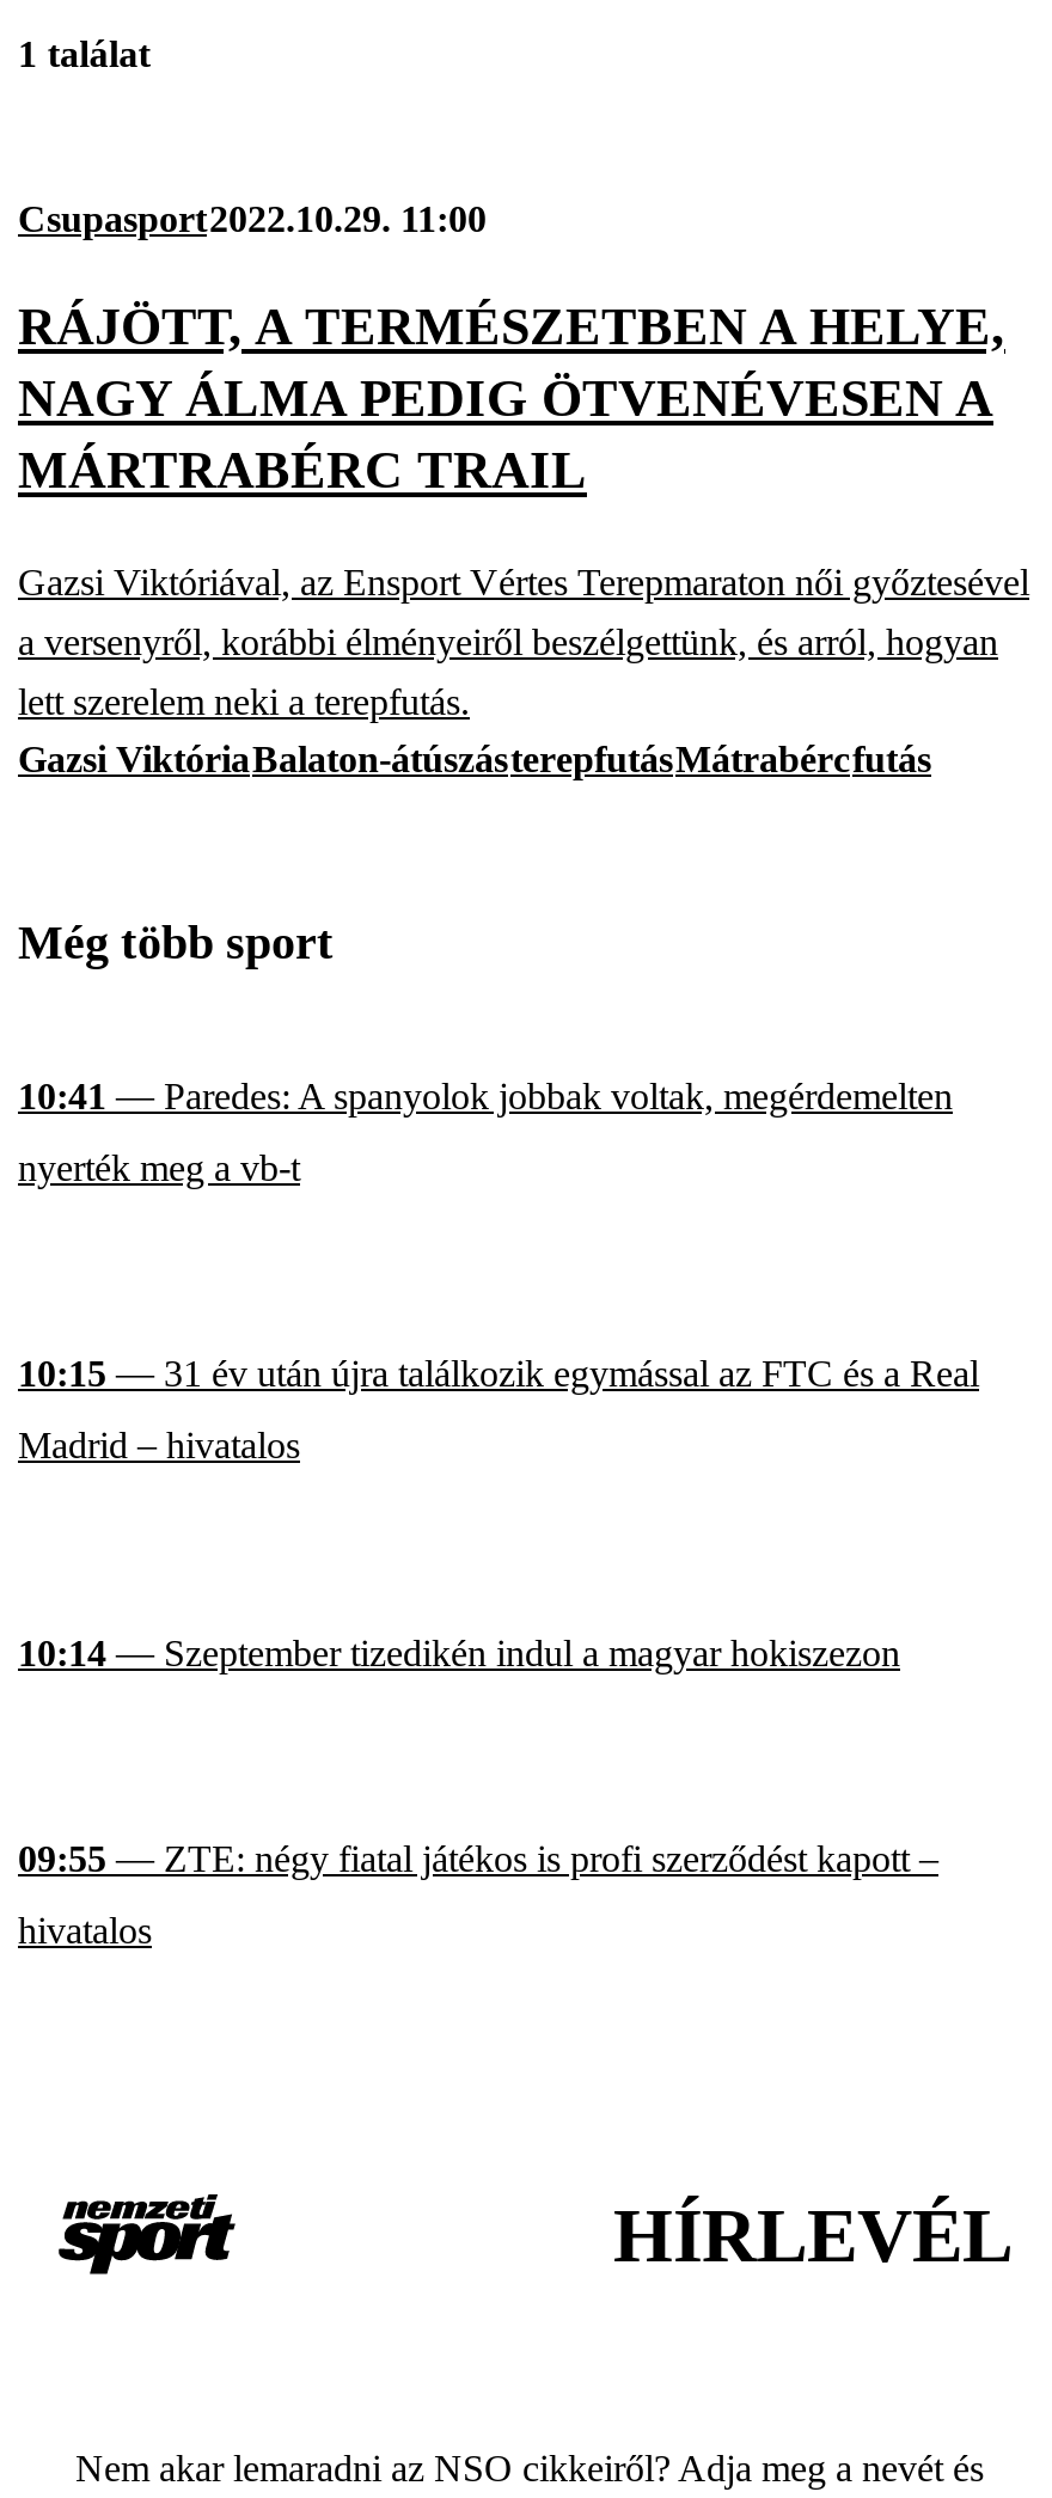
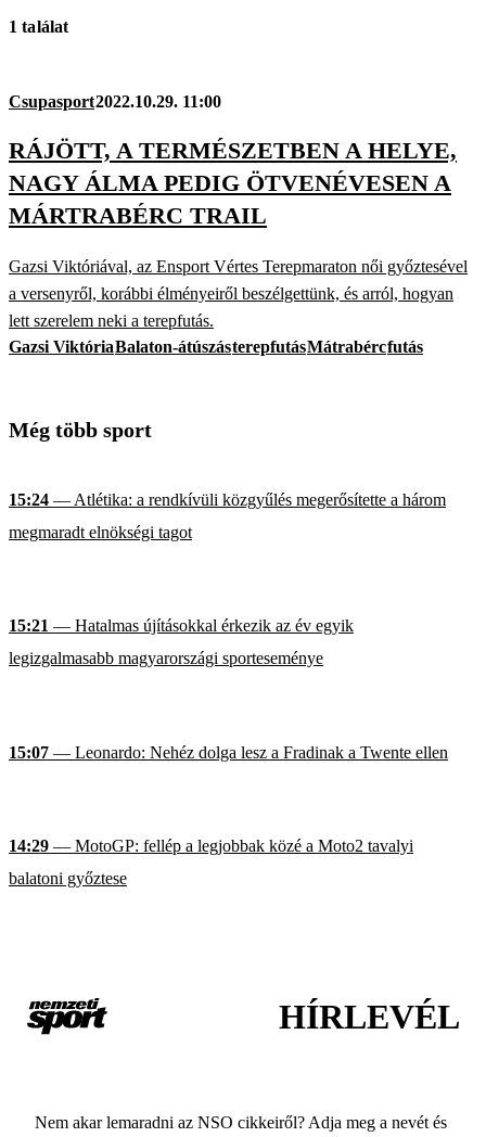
- 10:41 — Paredes: A spanyolok jobbak voltak, megérdemelten
+ 15:24 — Atlétika: a rendkívüli közgyűlés megerősítette a három

- nyerték meg a vb-t
+ megmaradt elnökségi tagot

- 10:15 — 31 év után újra találkozik egymással az FTC és a Real
+ 15:21 — Hatalmas újításokkal érkezik az év egyik

- Madrid – hivatalos
+ legizgalmasabb magyarországi sporteseménye

- 10:14 — Szeptember tizedikén indul a magyar hokiszezon
+ 15:07 — Leonardo: Nehéz dolga lesz a Fradinak a Twente ellen

- 09:55 — ZTE: négy fiatal játékos is profi szerződést kapott –
+ 14:29 — MotoGP: fellép a legjobbak közé a Moto2 tavalyi

- hivatalos
+ balatoni győztese
